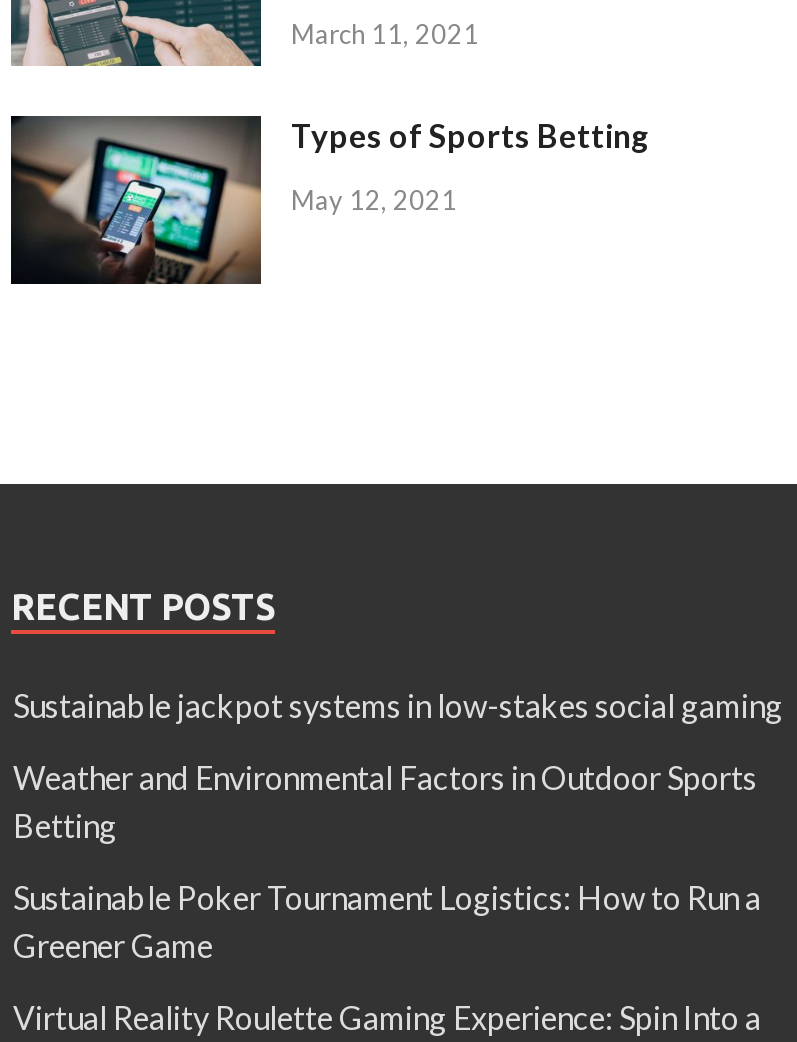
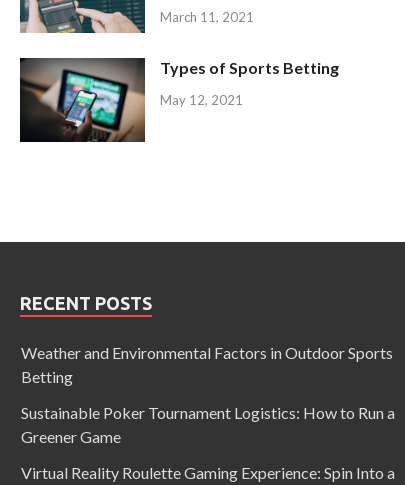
- Sustainable jackpot systems in low-stakes social gaming
